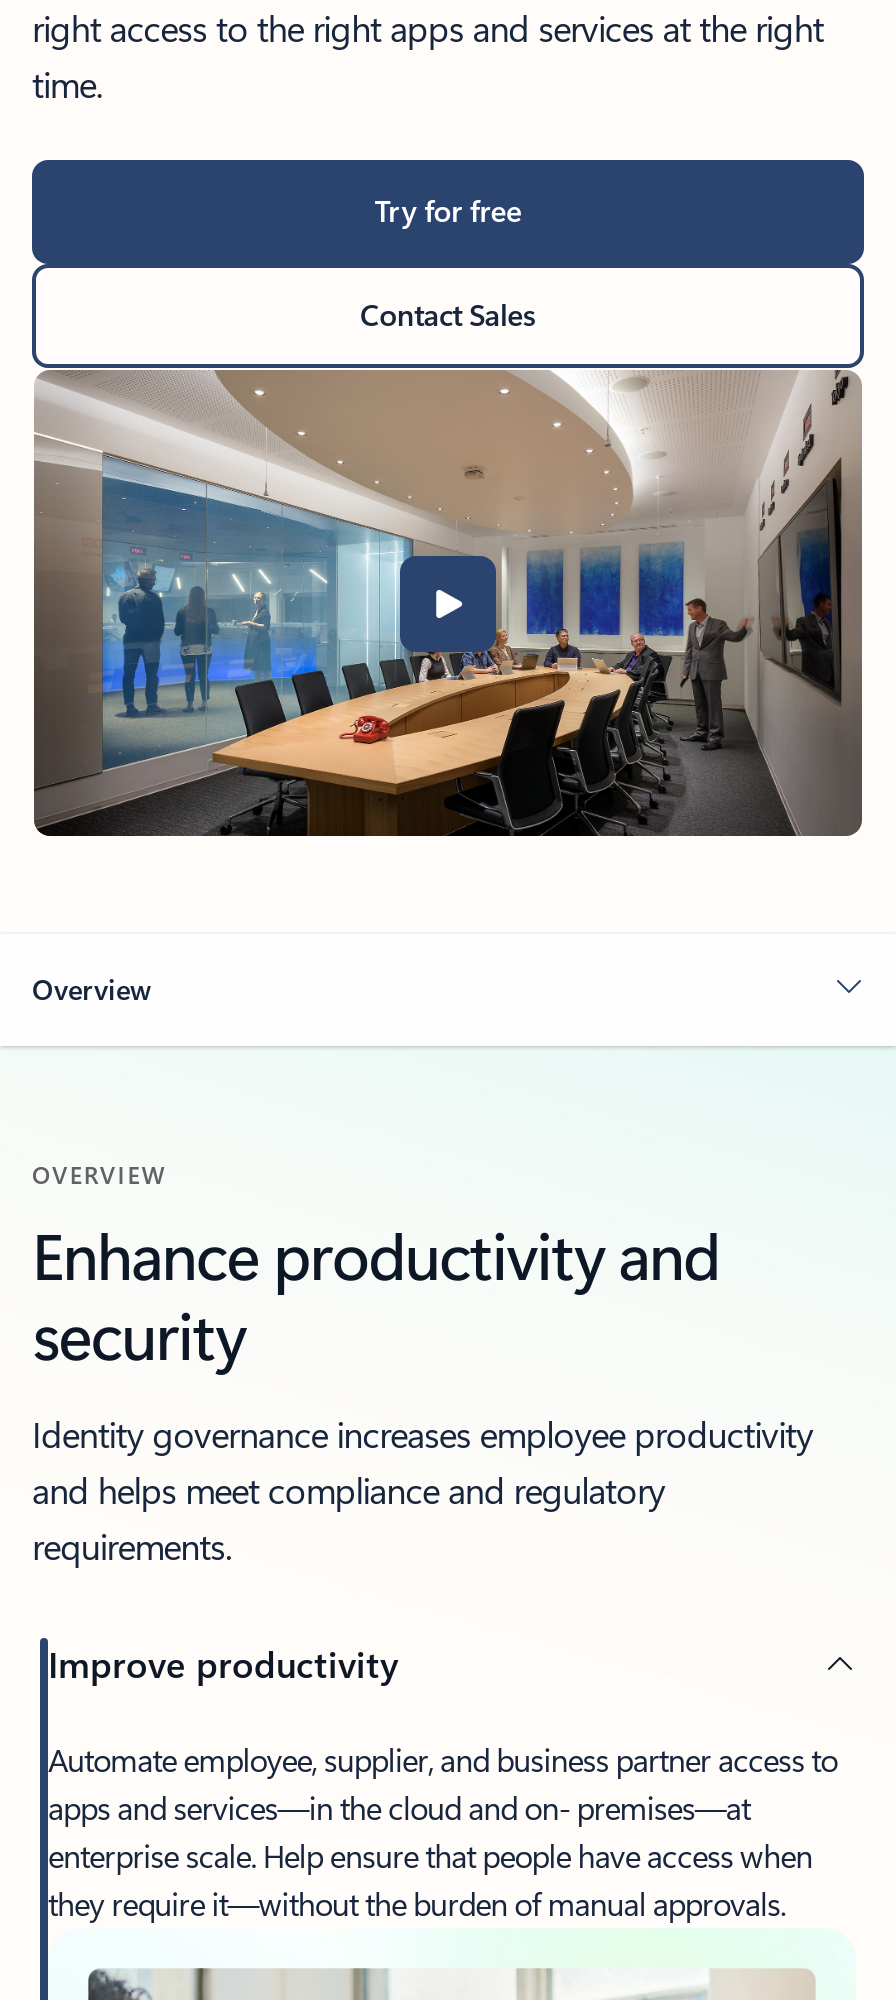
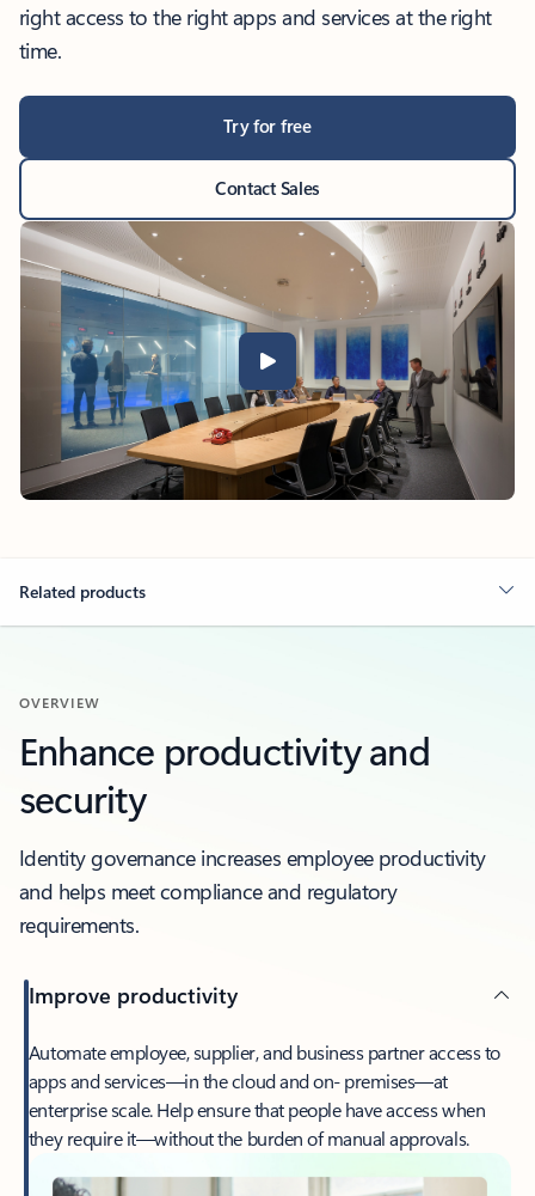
- Overview
+ Related products
